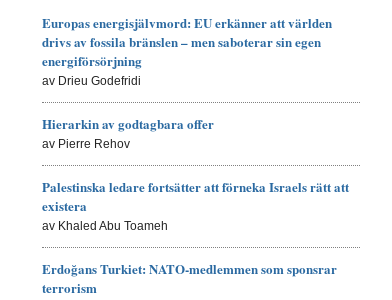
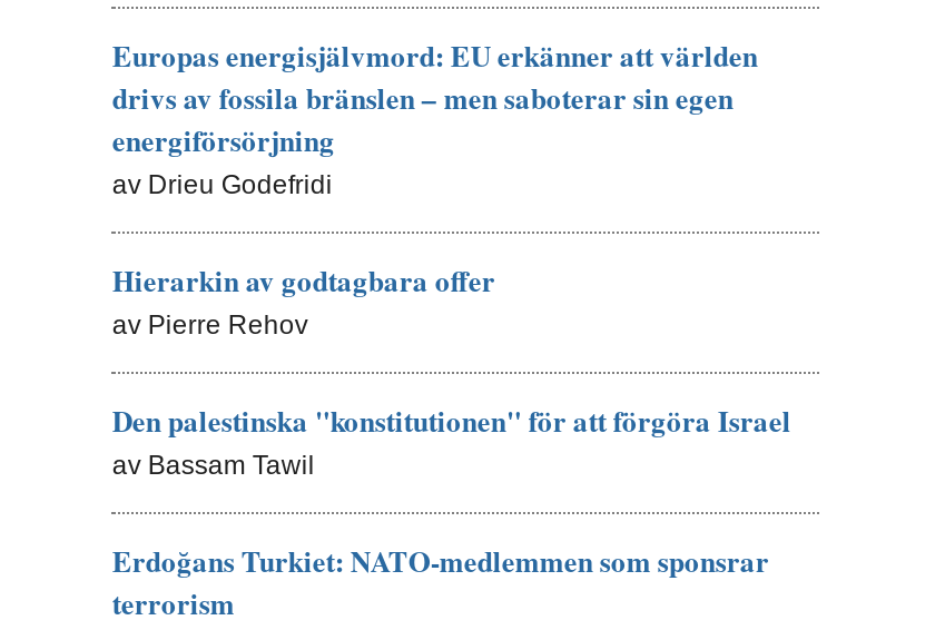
- Palestinska ledare fortsätter att förneka Israels rätt att
- existera
- av Khaled Abu Toameh
+ Den palestinska "konstitutionen" för att förgöra Israel
+ av Bassam Tawil
